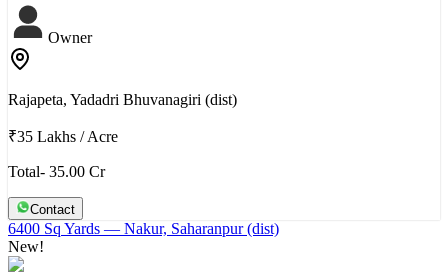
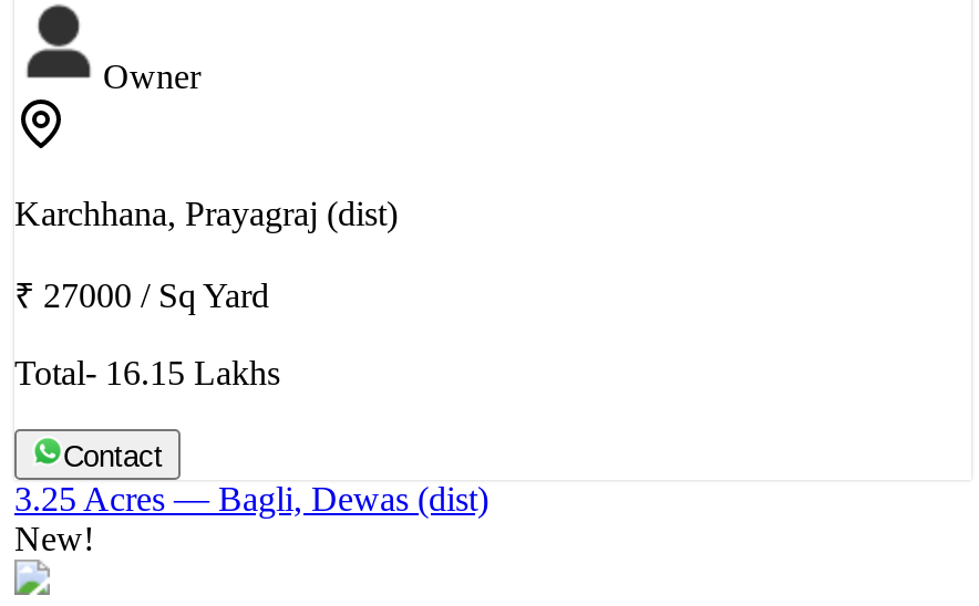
- Rajapeta, Yadadri Bhuvanagiri (dist)
+ Karchhana, Prayagraj (dist)

- ₹35 Lakhs / Acre
+ ₹ 27000 / Sq Yard

- Total- 35.00 Cr
+ Total- 16.15 Lakhs

- 6400 Sq Yards— Nakur, Saharanpur (dist)
+ 3.25 Acres— Bagli, Dewas (dist)
